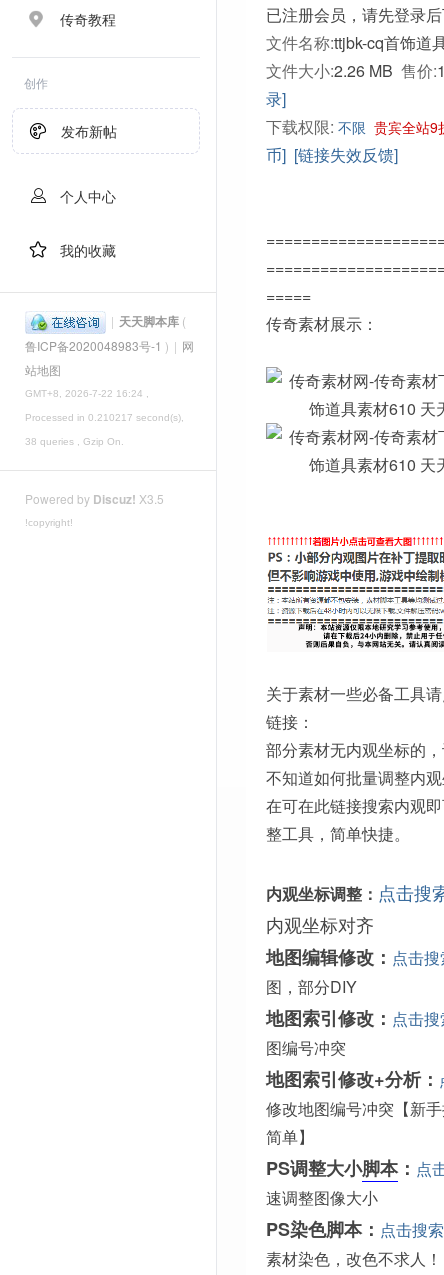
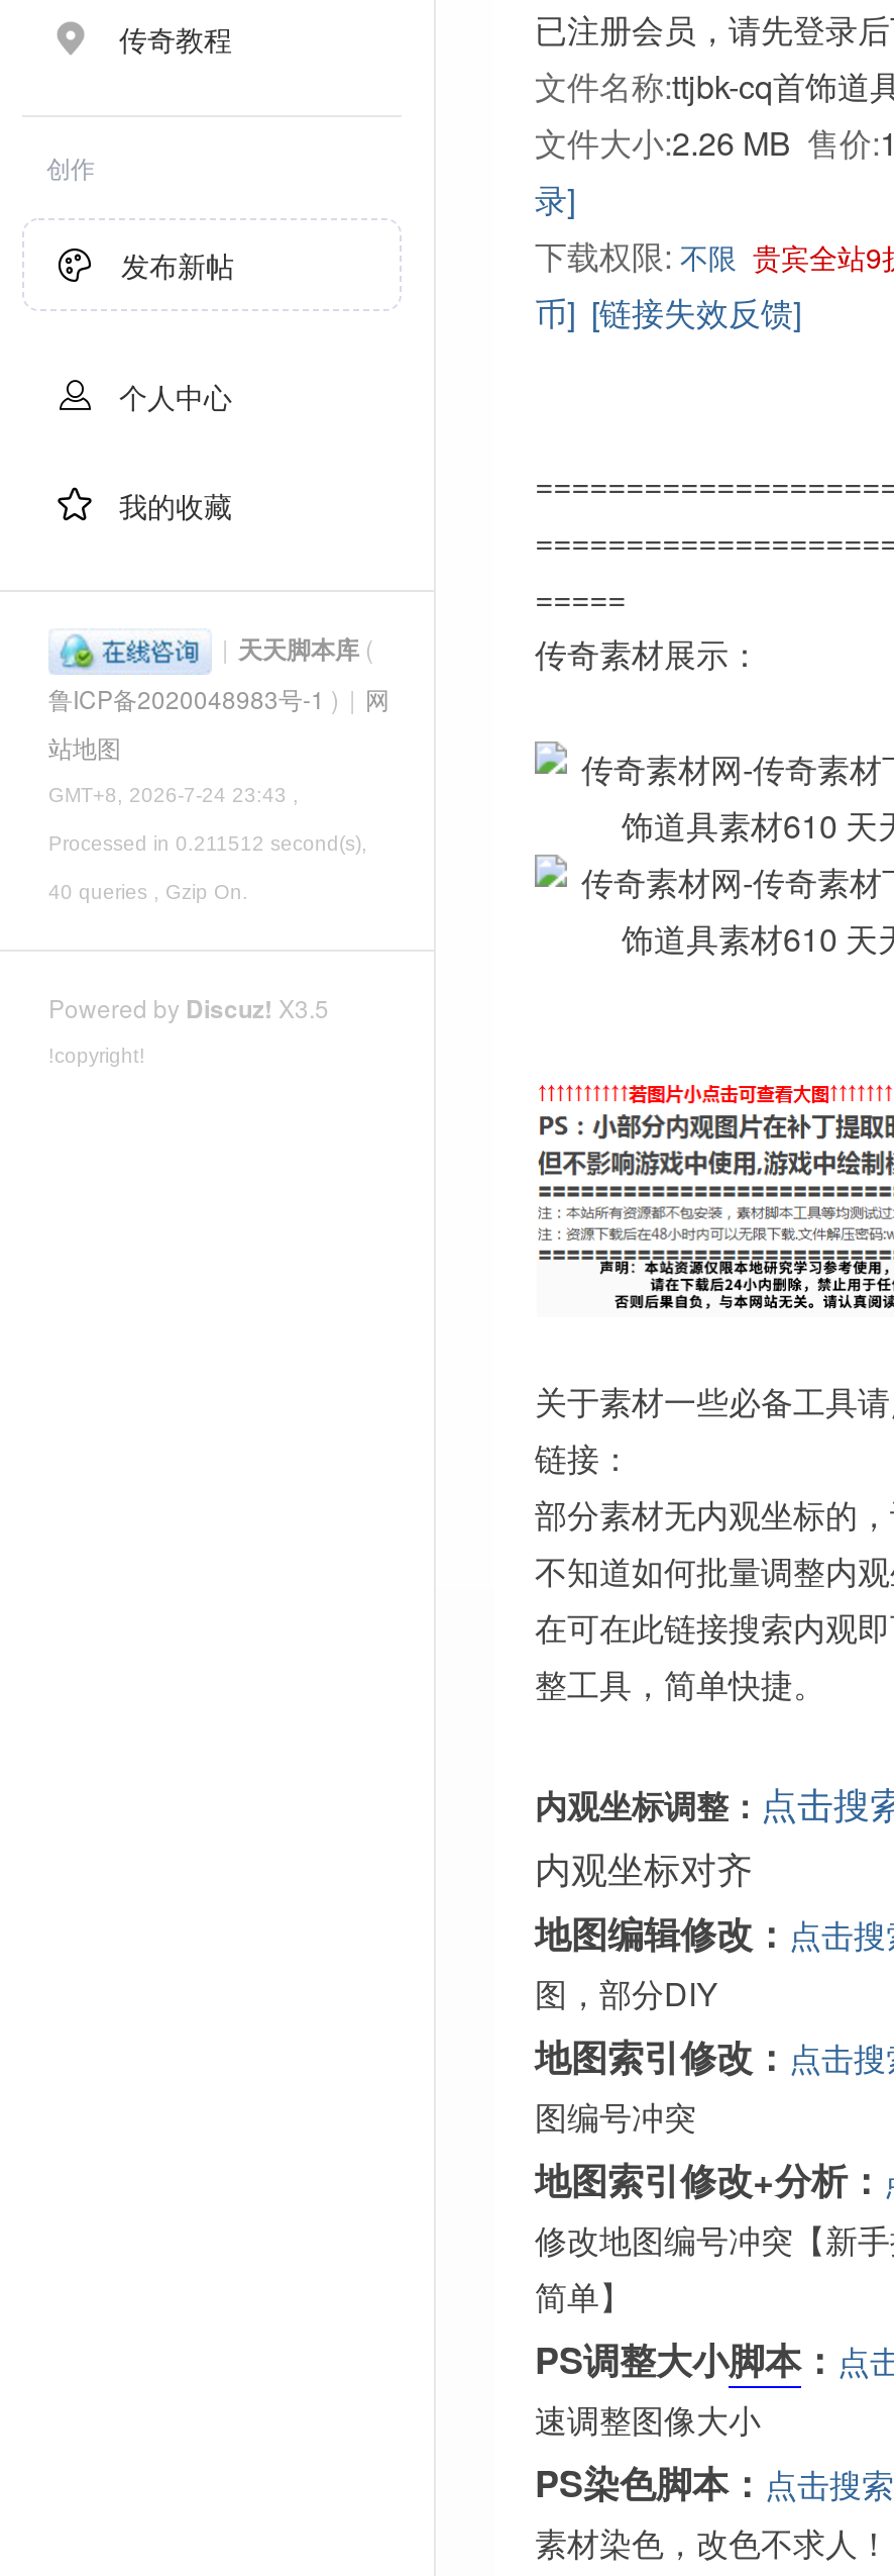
- GMT+8, 2026-7-22 16:24,
+ GMT+8, 2026-7-24 23:43,

- Processed in 0.210217 second(s),
+ Processed in 0.211512 second(s),

- 38 queries , Gzip On.
+ 40 queries , Gzip On.
